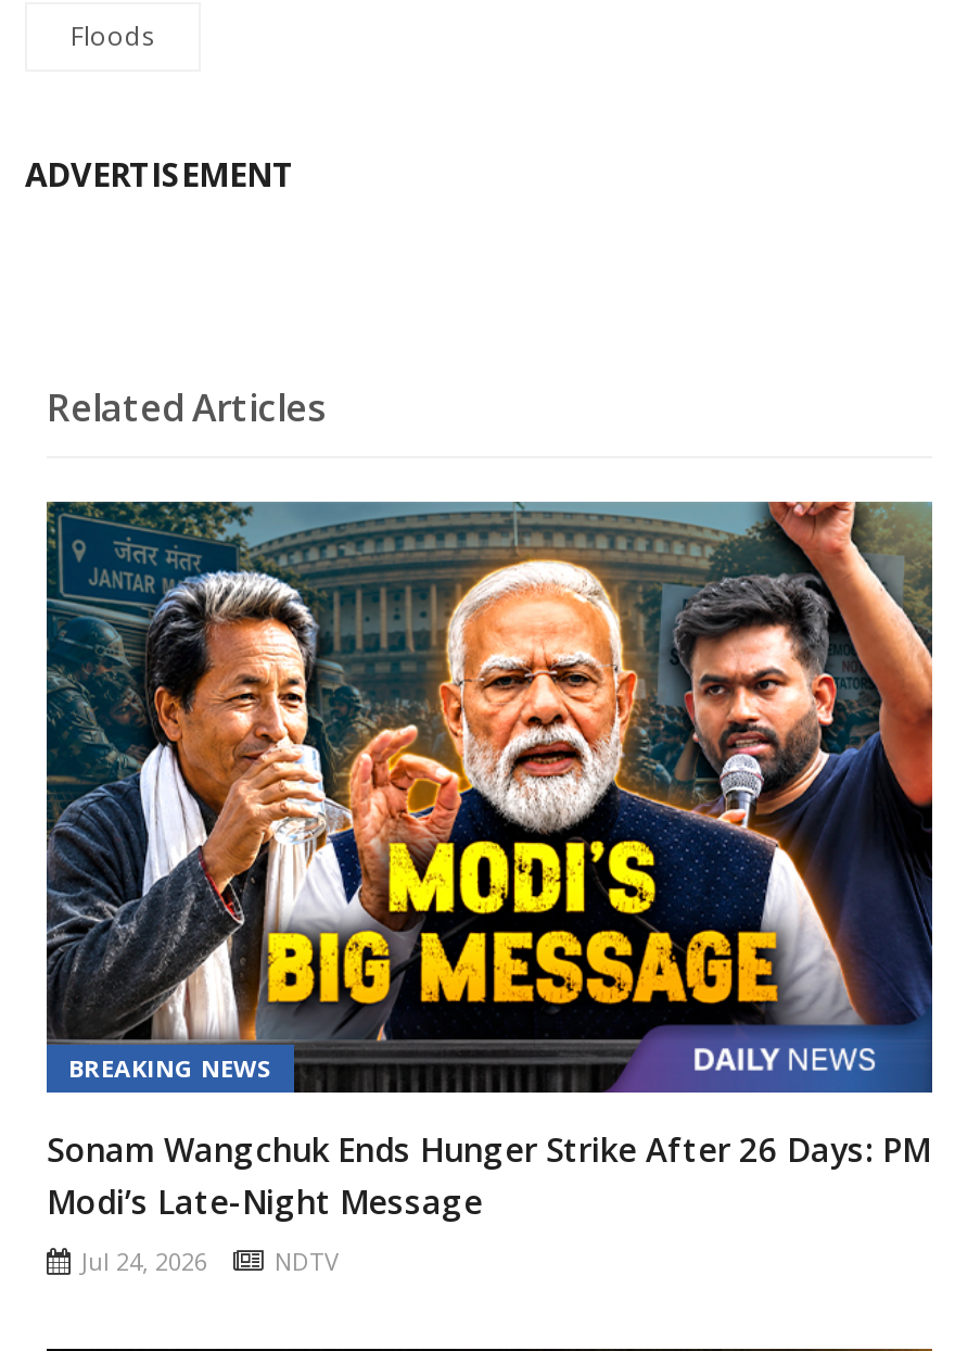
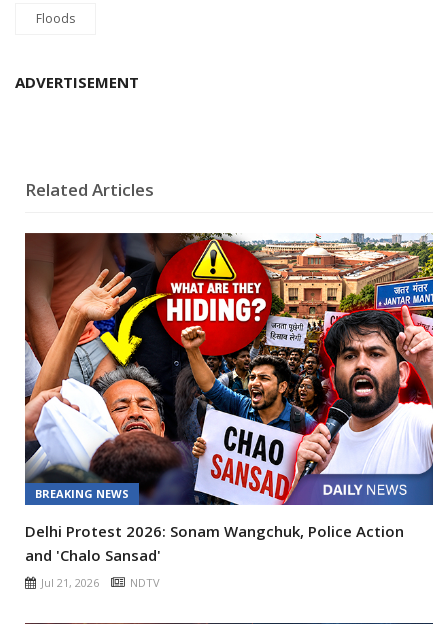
- [image]
- Sonam Wangchuk Ends Hunger Strike After 26 Days: PM
- Modi’s Late-Night Message
+ [image]
+ Delhi Protest 2026: Sonam Wangchuk, Police Action
+ and 'Chalo Sansad'

- Jul 24, 2026
+ Jul 21, 2026
